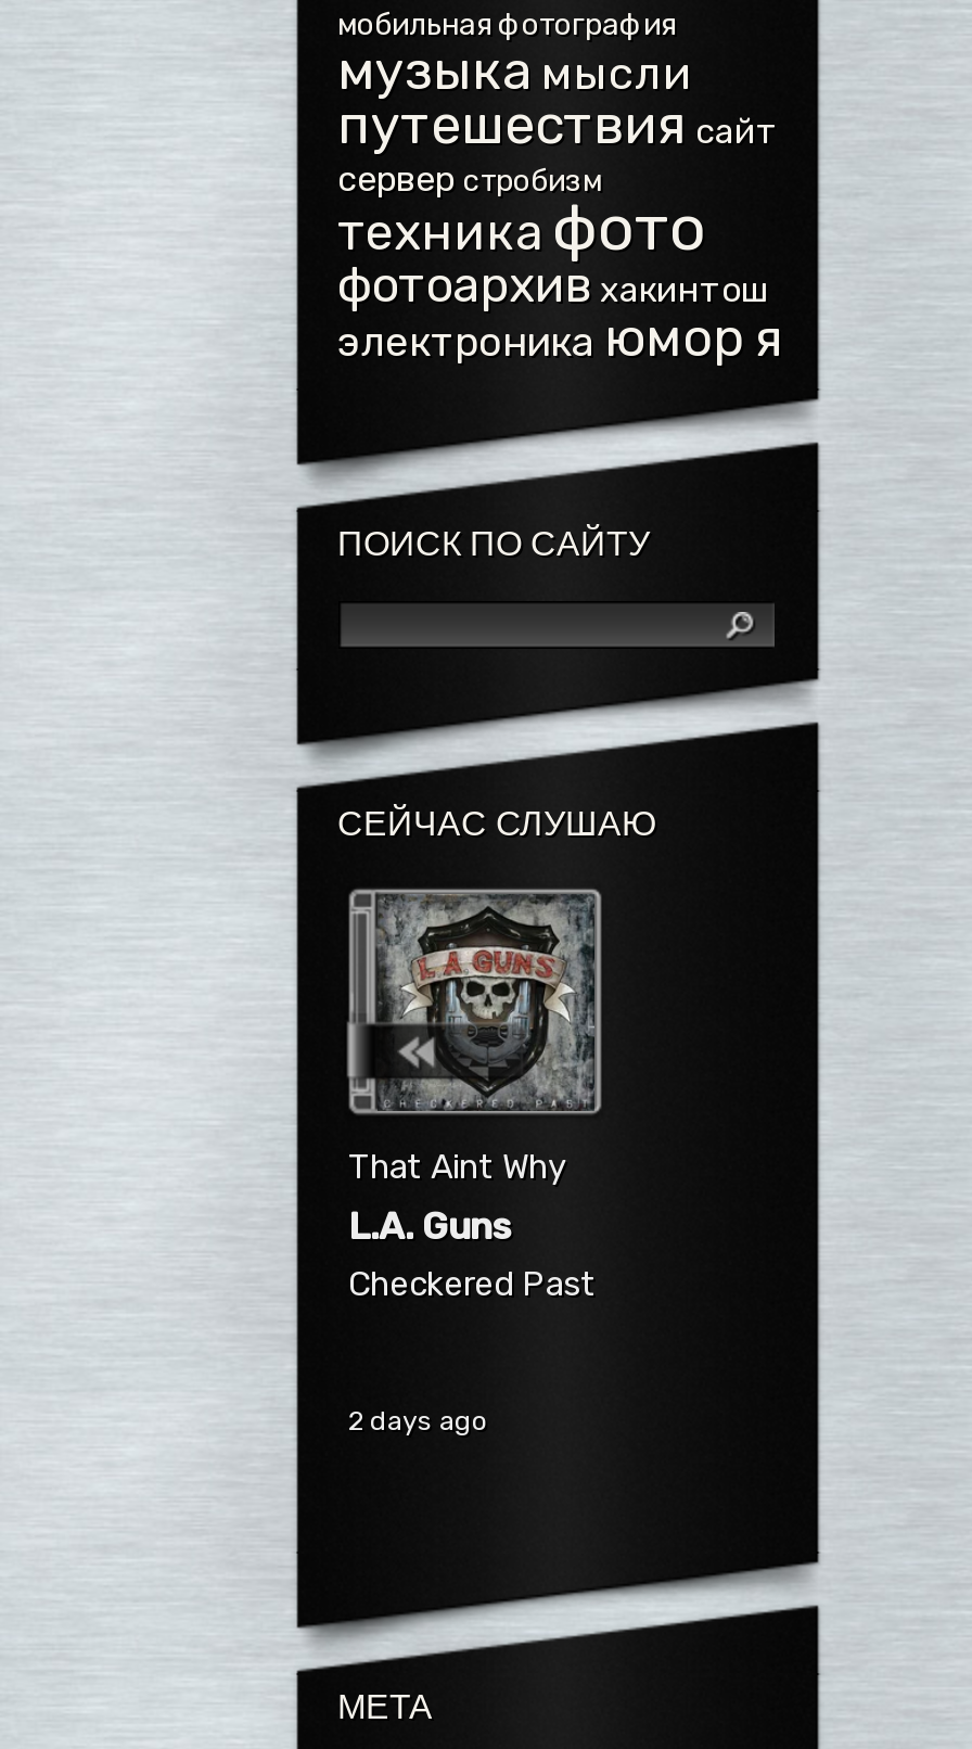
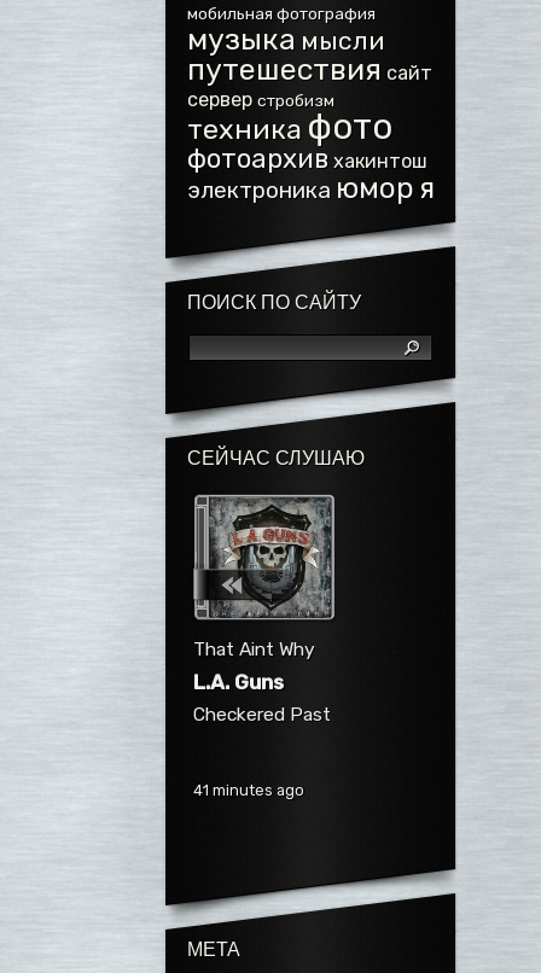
- 2 days ago
+ 41 minutes ago
